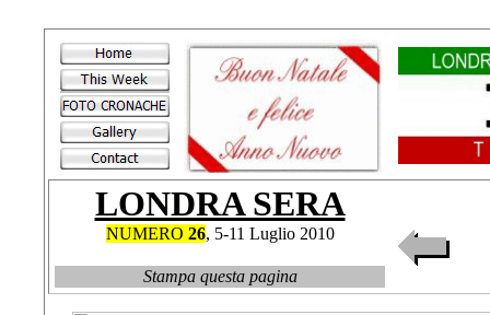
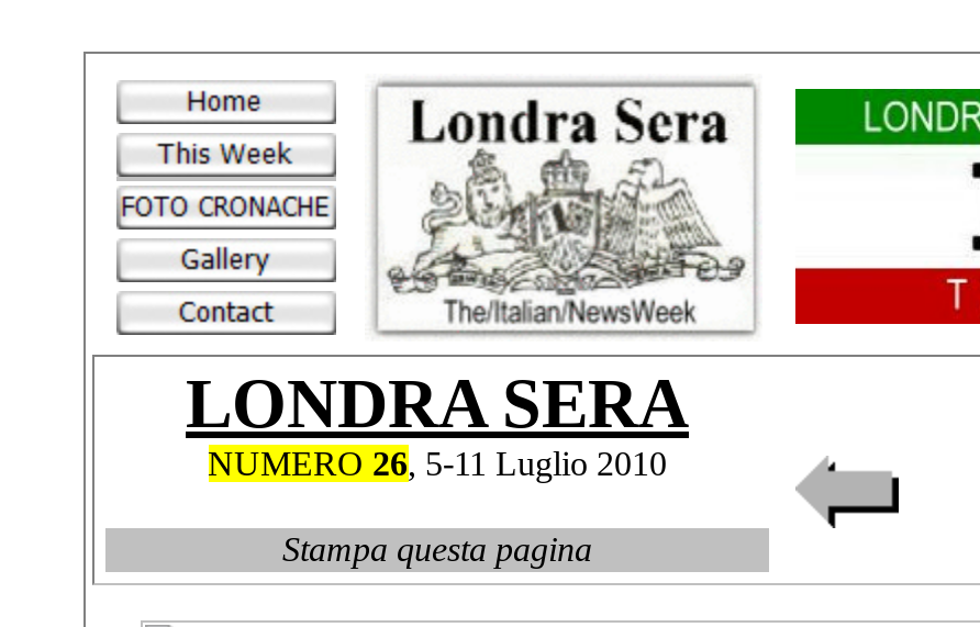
- [image]
+ [image]
